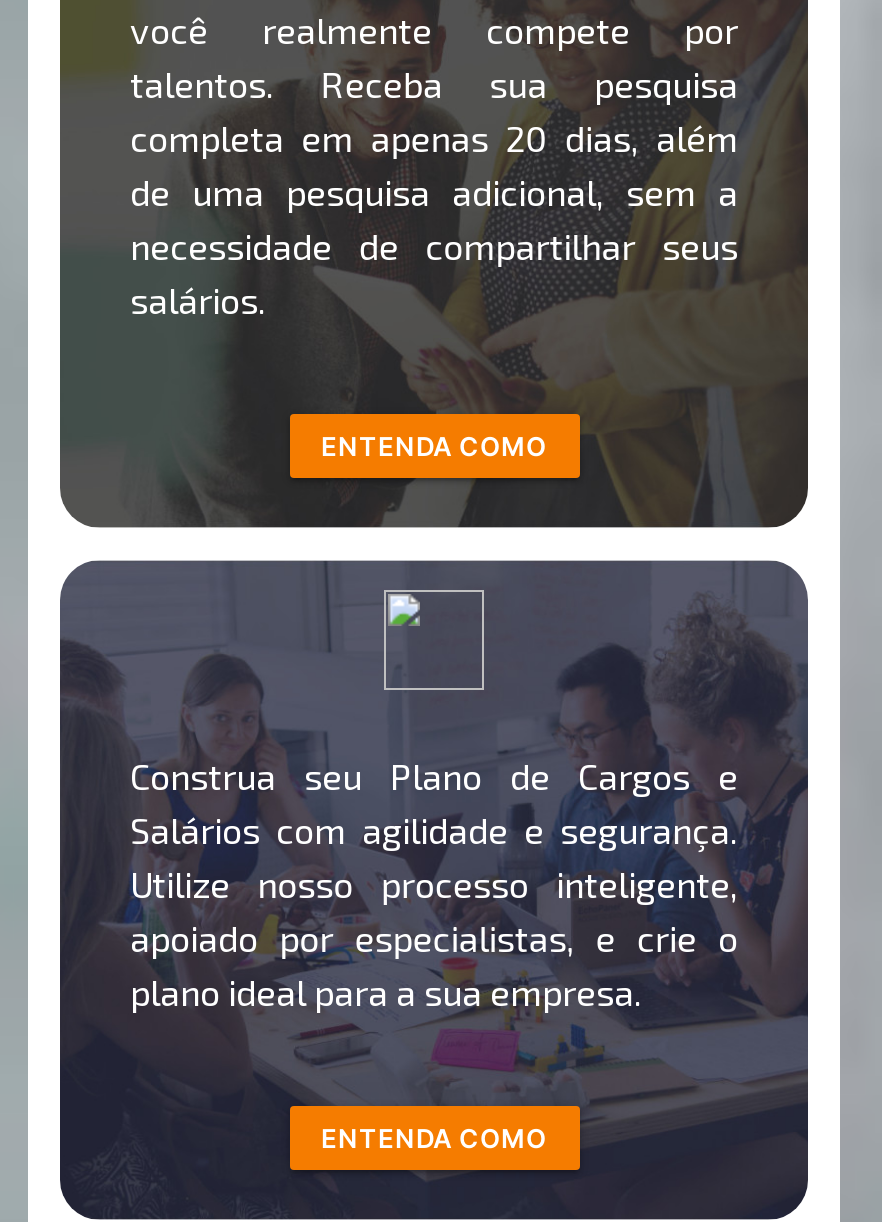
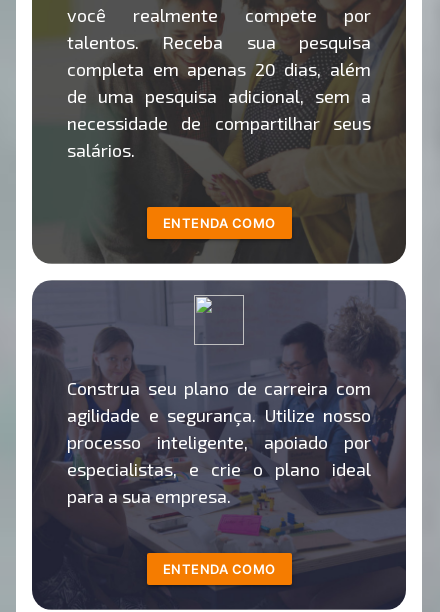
- Construa seu Plano de Cargos e
- Salários com agilidade e segurança.
- Utilize nosso processo inteligente,
- apoiado por especialistas, e crie o
- plano ideal para a sua empresa.
+ Construa seu plano de carreira com
+ agilidade e segurança. Utilize nosso
+ processo inteligente, apoiado por
+ especialistas, e crie o plano ideal
+ para a sua empresa.
